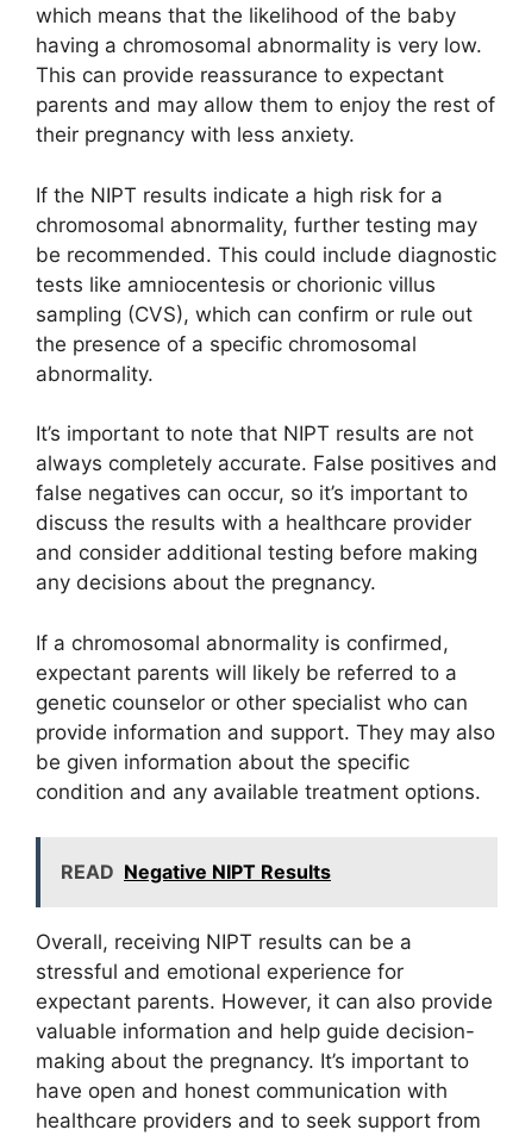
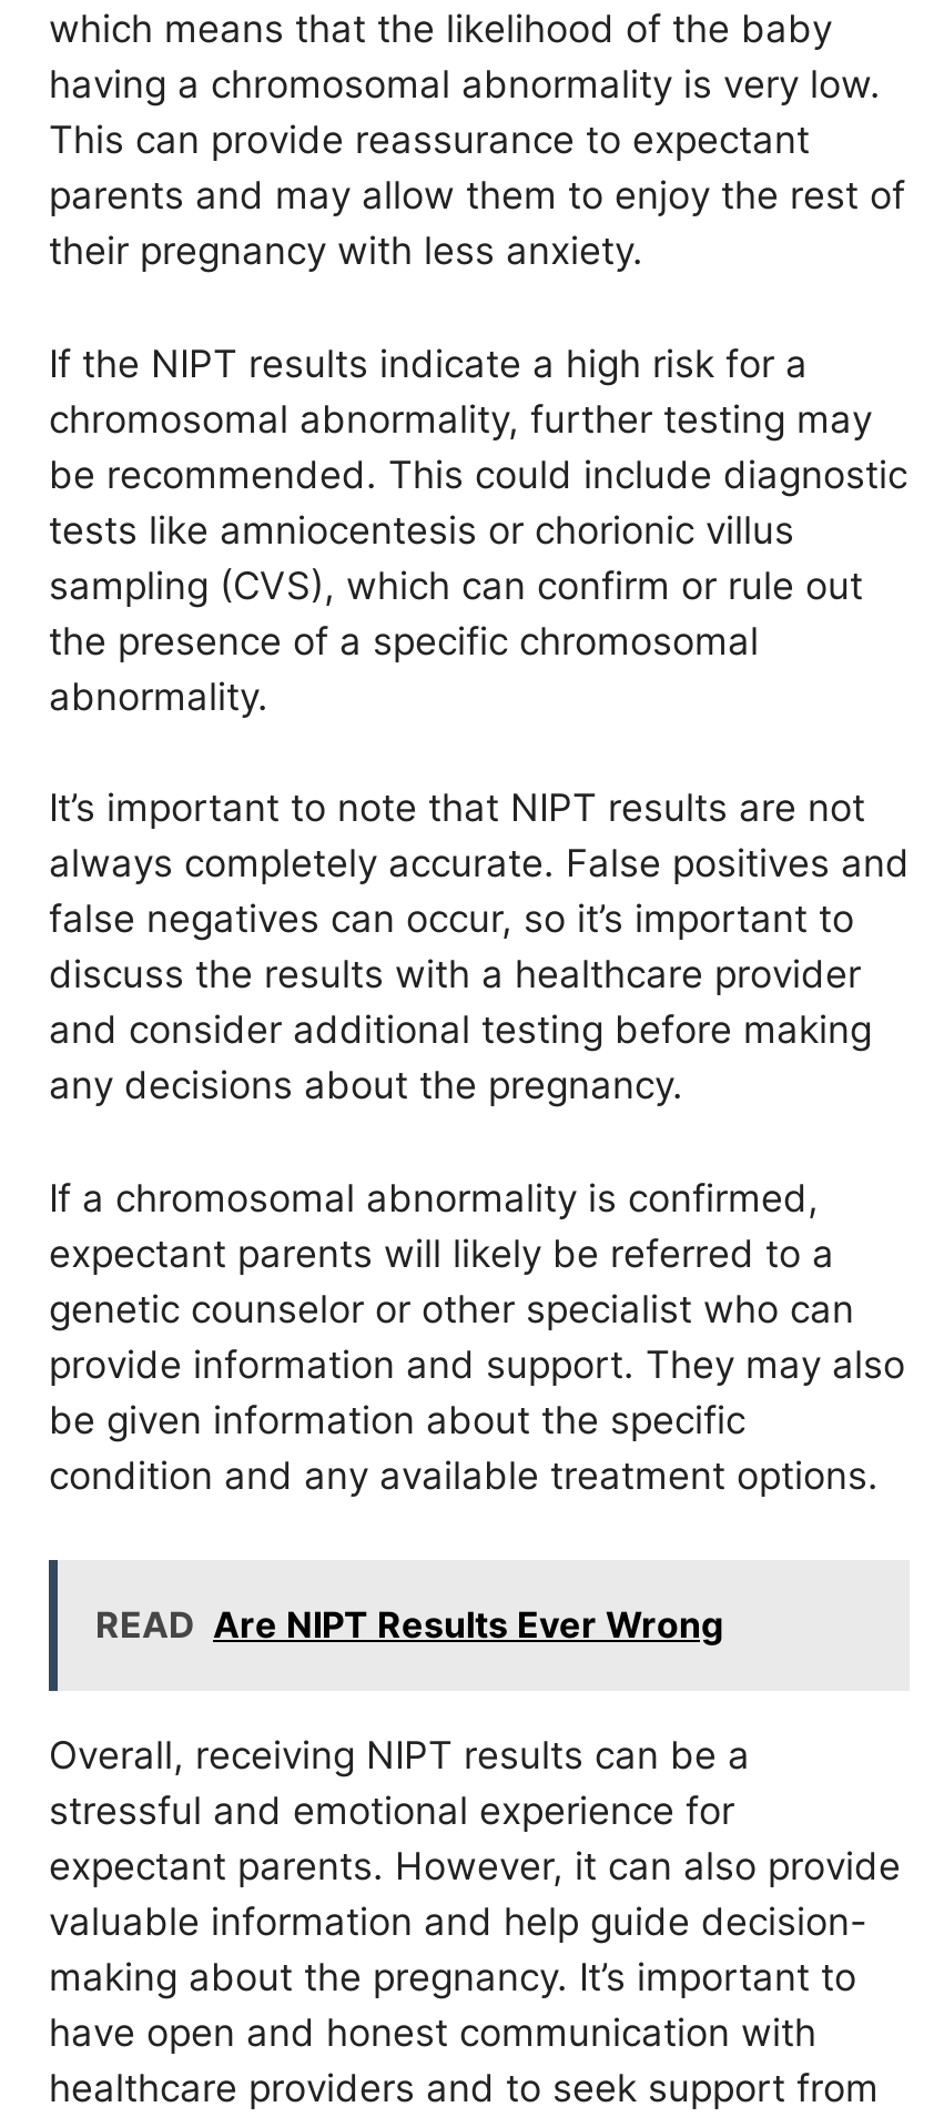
- READ Negative NIPT Results
+ READ Are NIPT Results Ever Wrong
